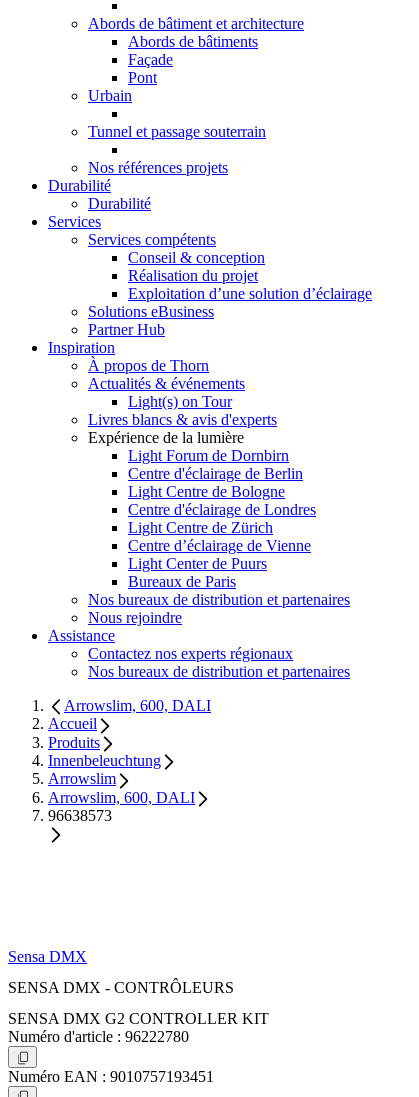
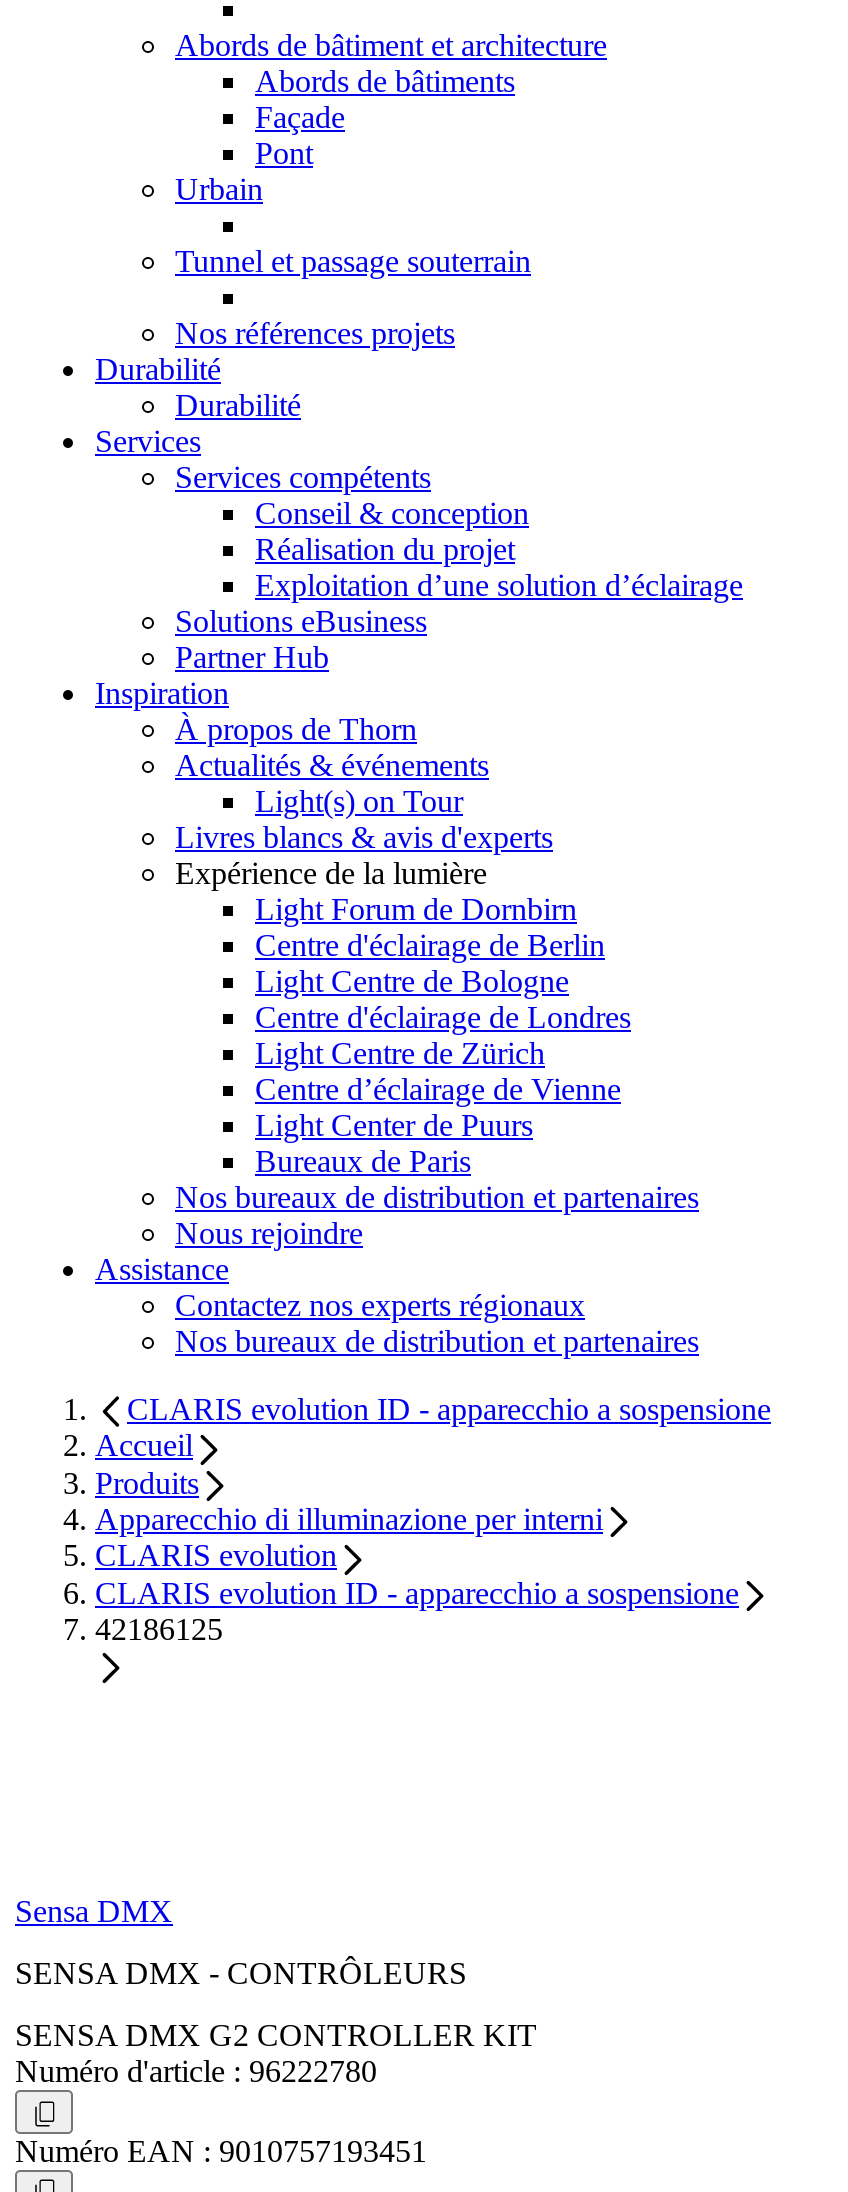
- Arrowslim, 600, DALI
+ CLARIS evolution ID - apparecchio a sospensione

- Innenbeleuchtung
- Arrowslim
- Arrowslim, 600, DALI
- 96638573
+ Apparecchio di illuminazione per interni
+ CLARIS evolution
+ CLARIS evolution ID - apparecchio a sospensione
+ 42186125
